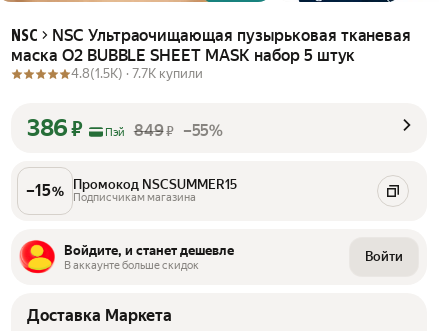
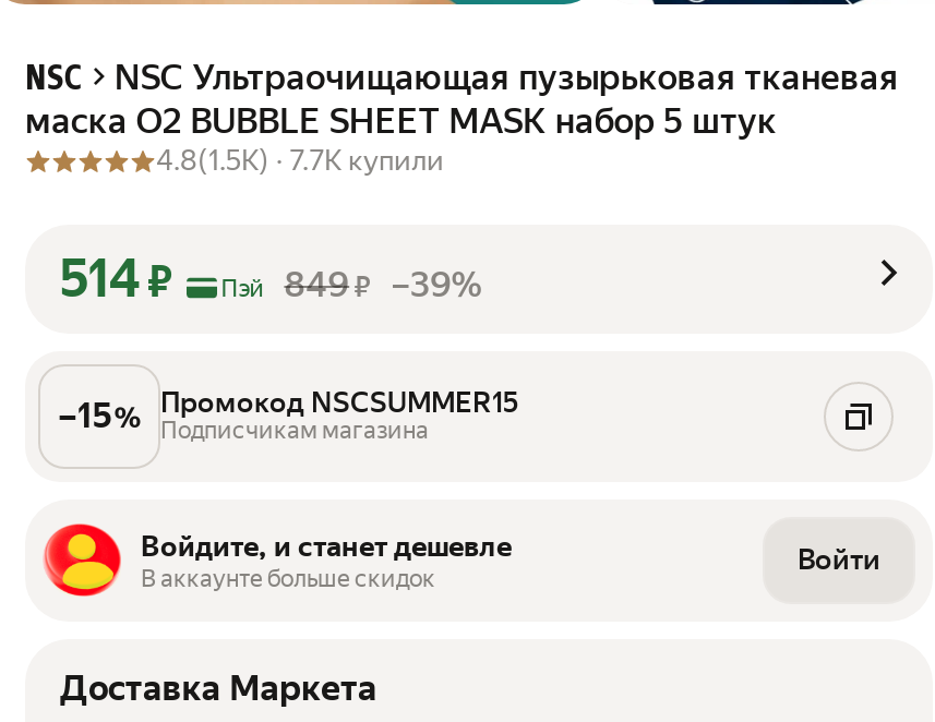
- 386 ₽
+ 514 ₽

- 849 ₽ –55%
+ 849 ₽ –39%
